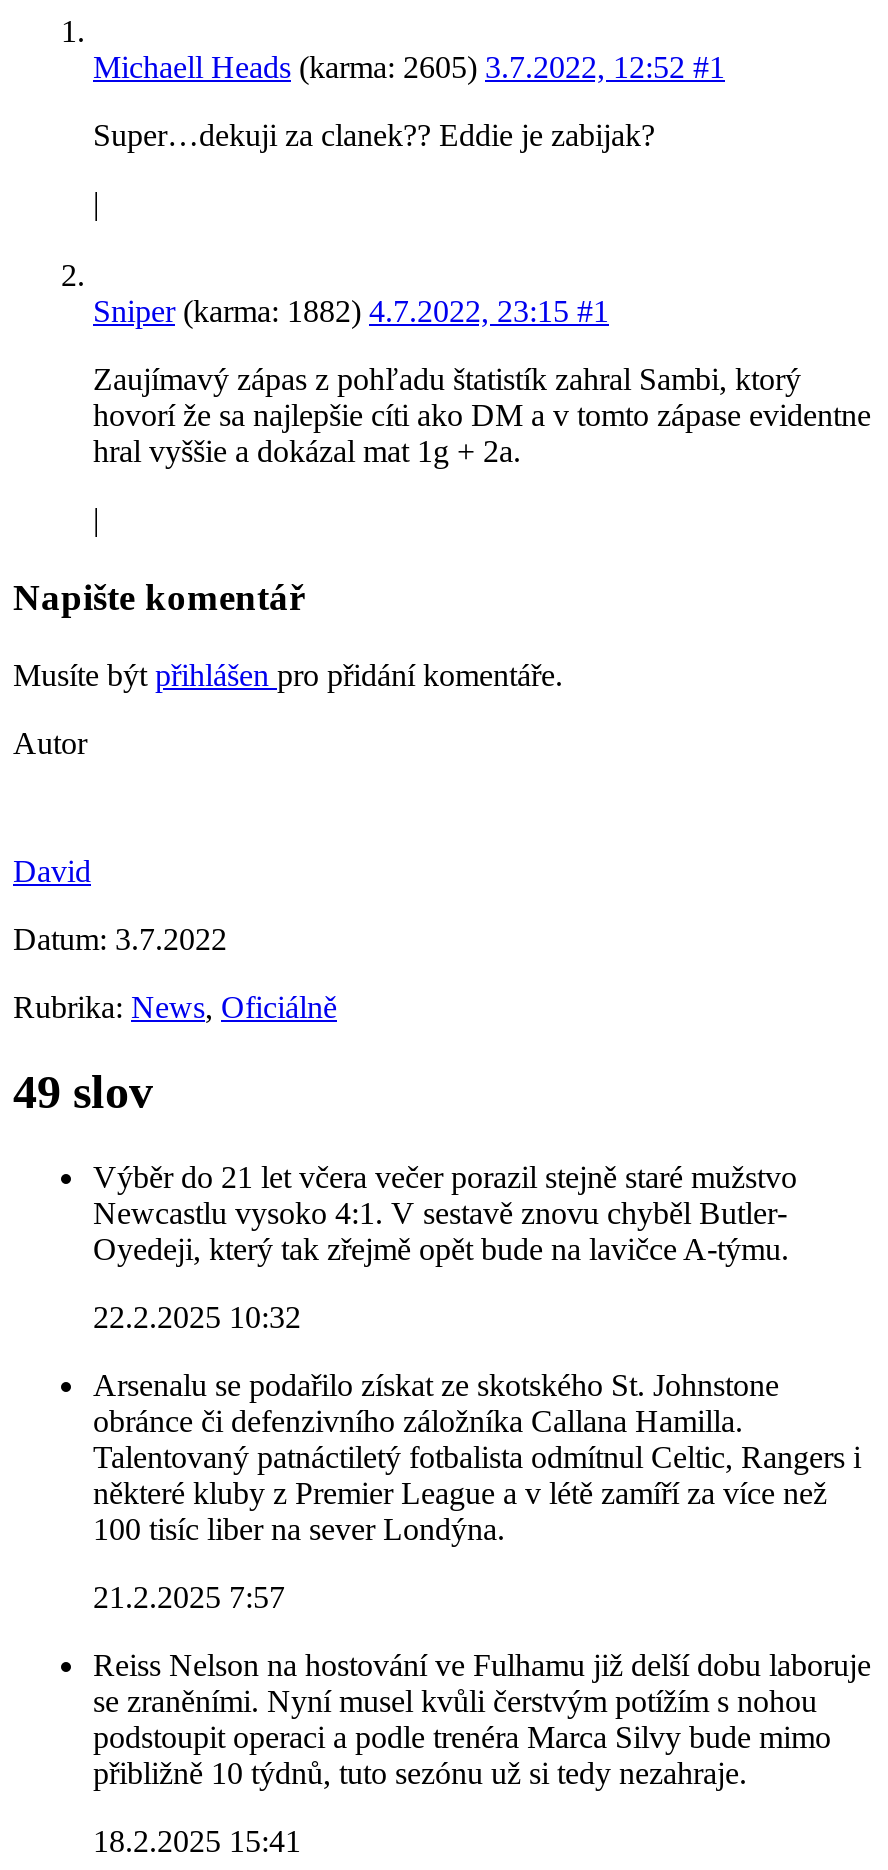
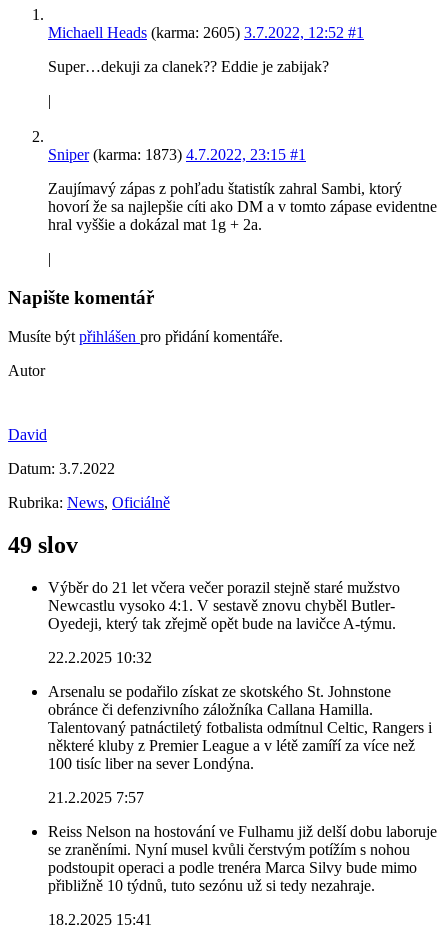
- Sniper (karma: 1882) 4.7.2022, 23:15 #1
+ Sniper (karma: 1873) 4.7.2022, 23:15 #1
